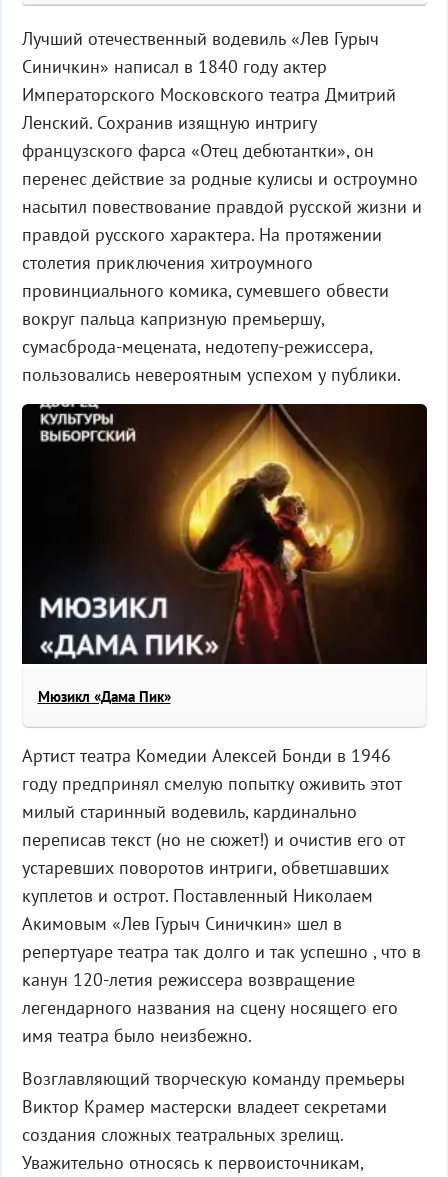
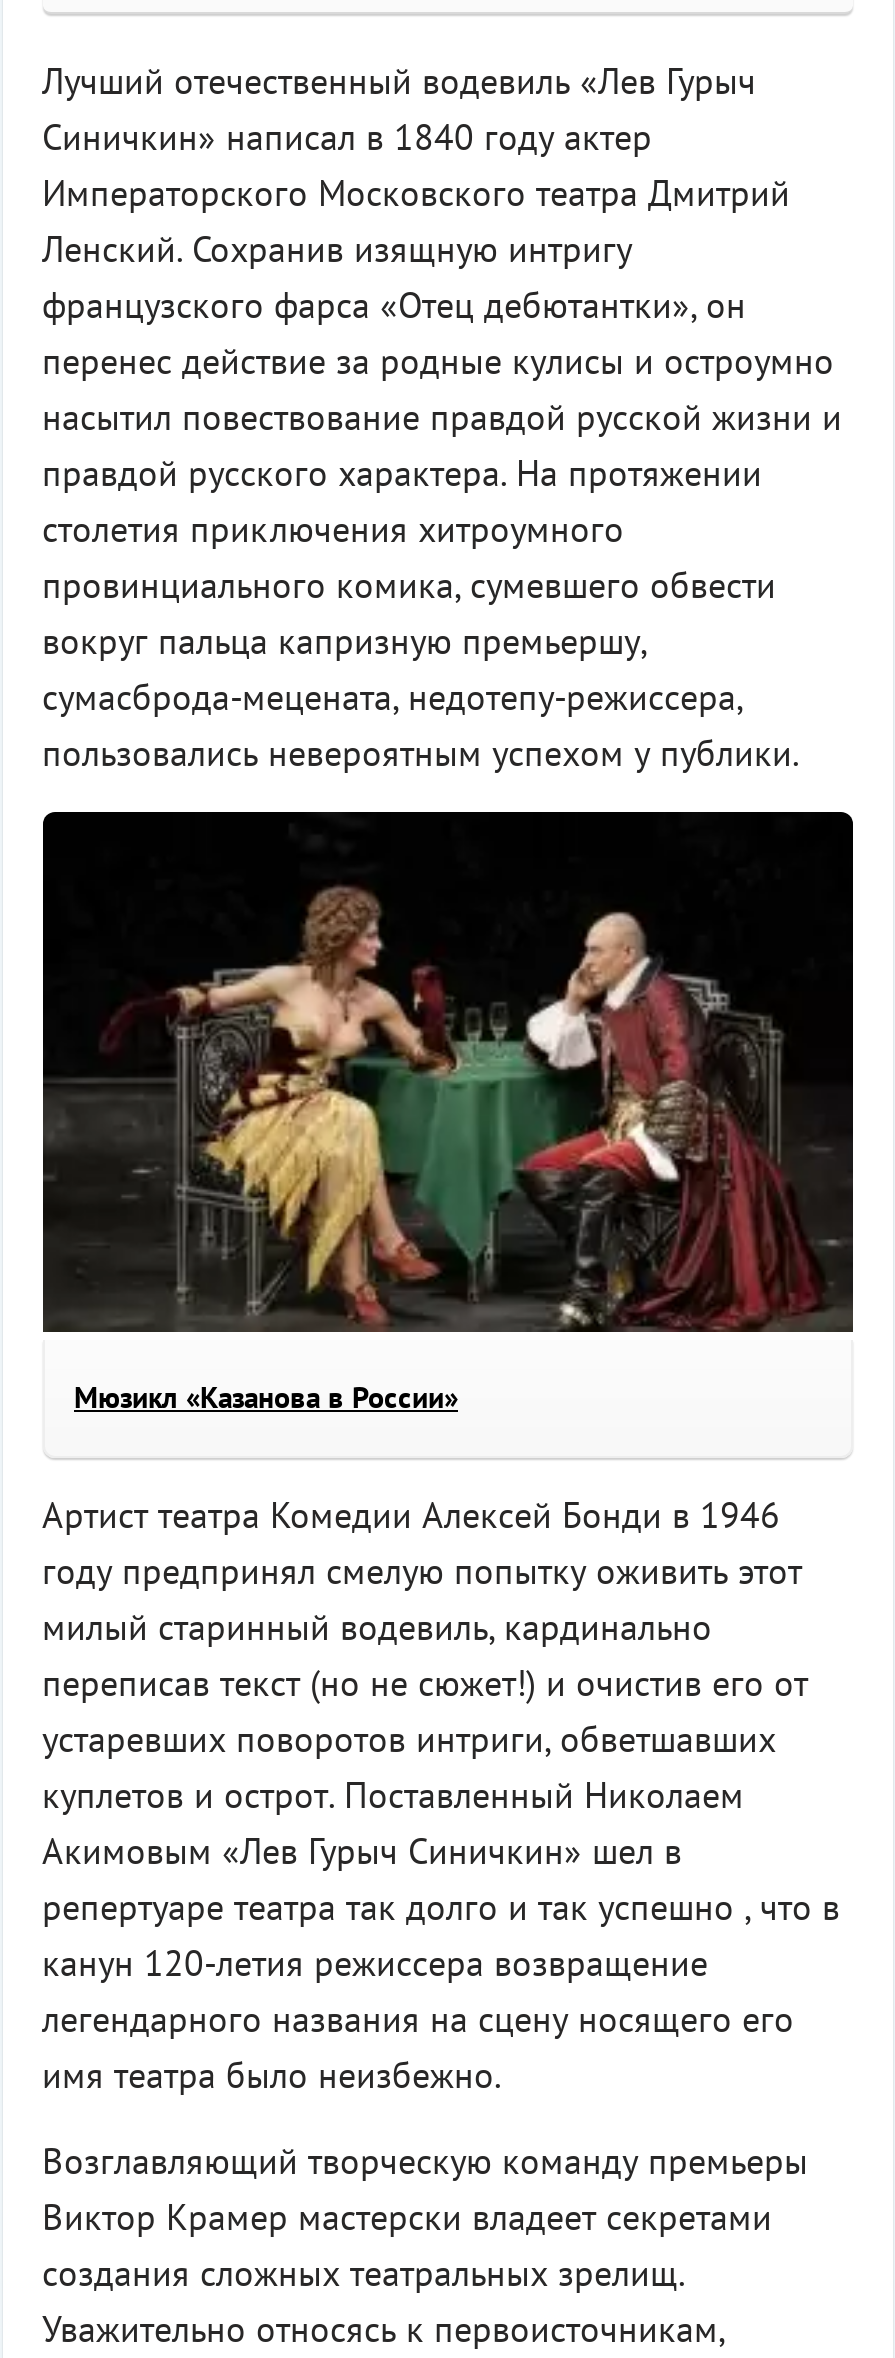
- [image]
- Мюзикл «Дама Пик»
+ [image]
+ Мюзикл «Казанова в России»
